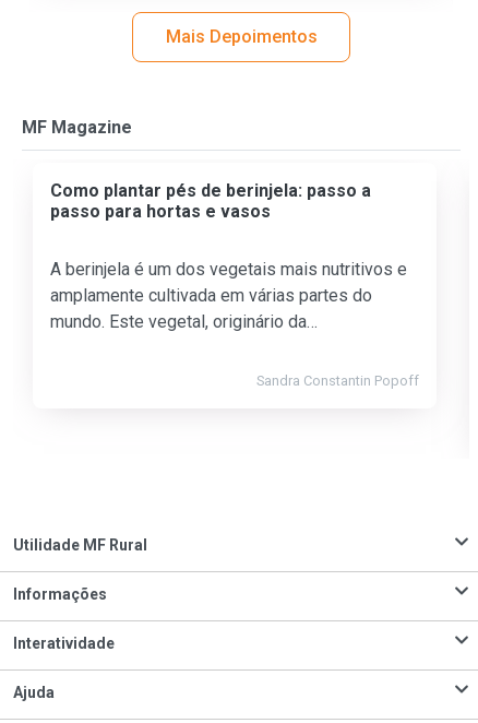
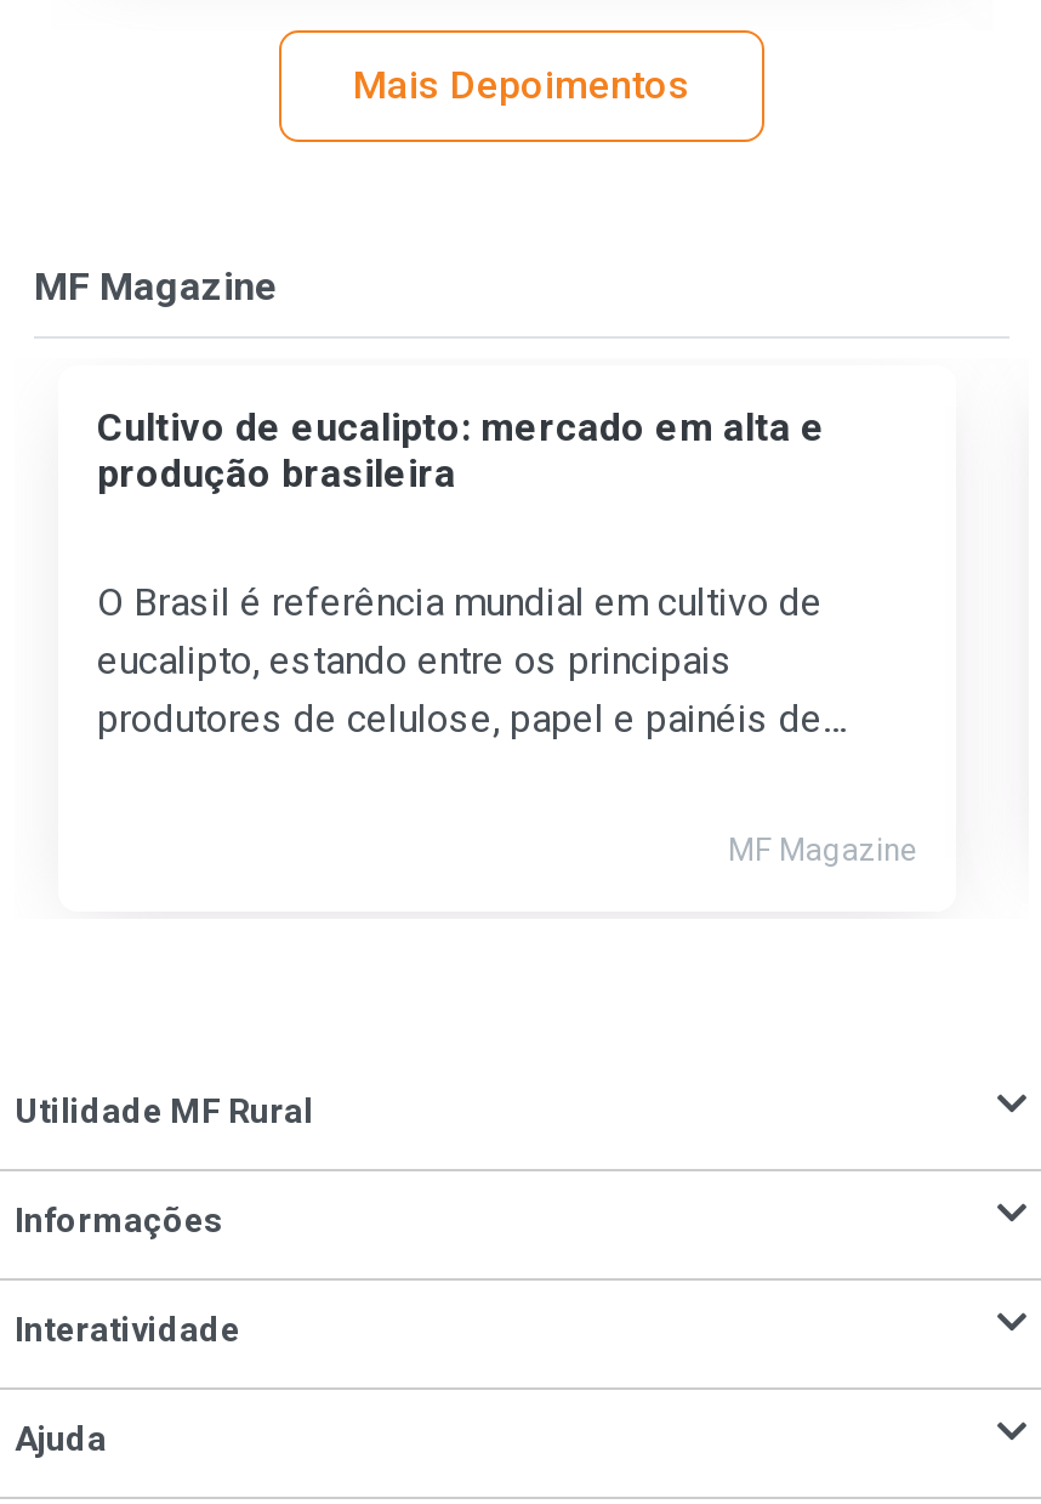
- Como plantar pés de berinjela: passo a
- passo para hortas e vasos
+ Cultivo de eucalipto: mercado em alta e
+ produção brasileira

- A berinjela é um dos vegetais mais nutritivos e
- amplamente cultivada em várias partes do
- mundo. Este vegetal, originário da…
+ O Brasil é referência mundial em cultivo de
+ eucalipto, estando entre os principais
+ produtores de celulose, papel e painéis de…

- Sandra Constantin Popoff
+ MF Magazine
